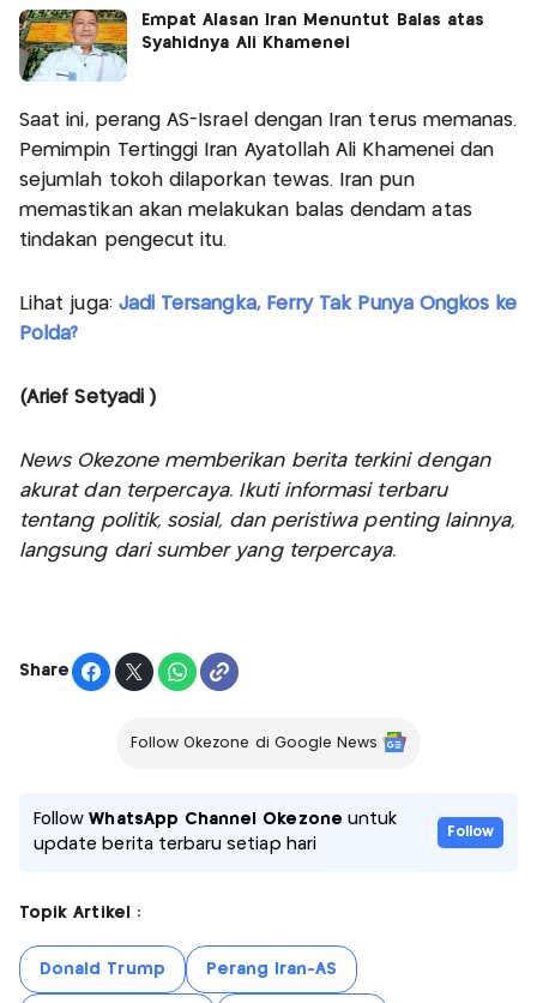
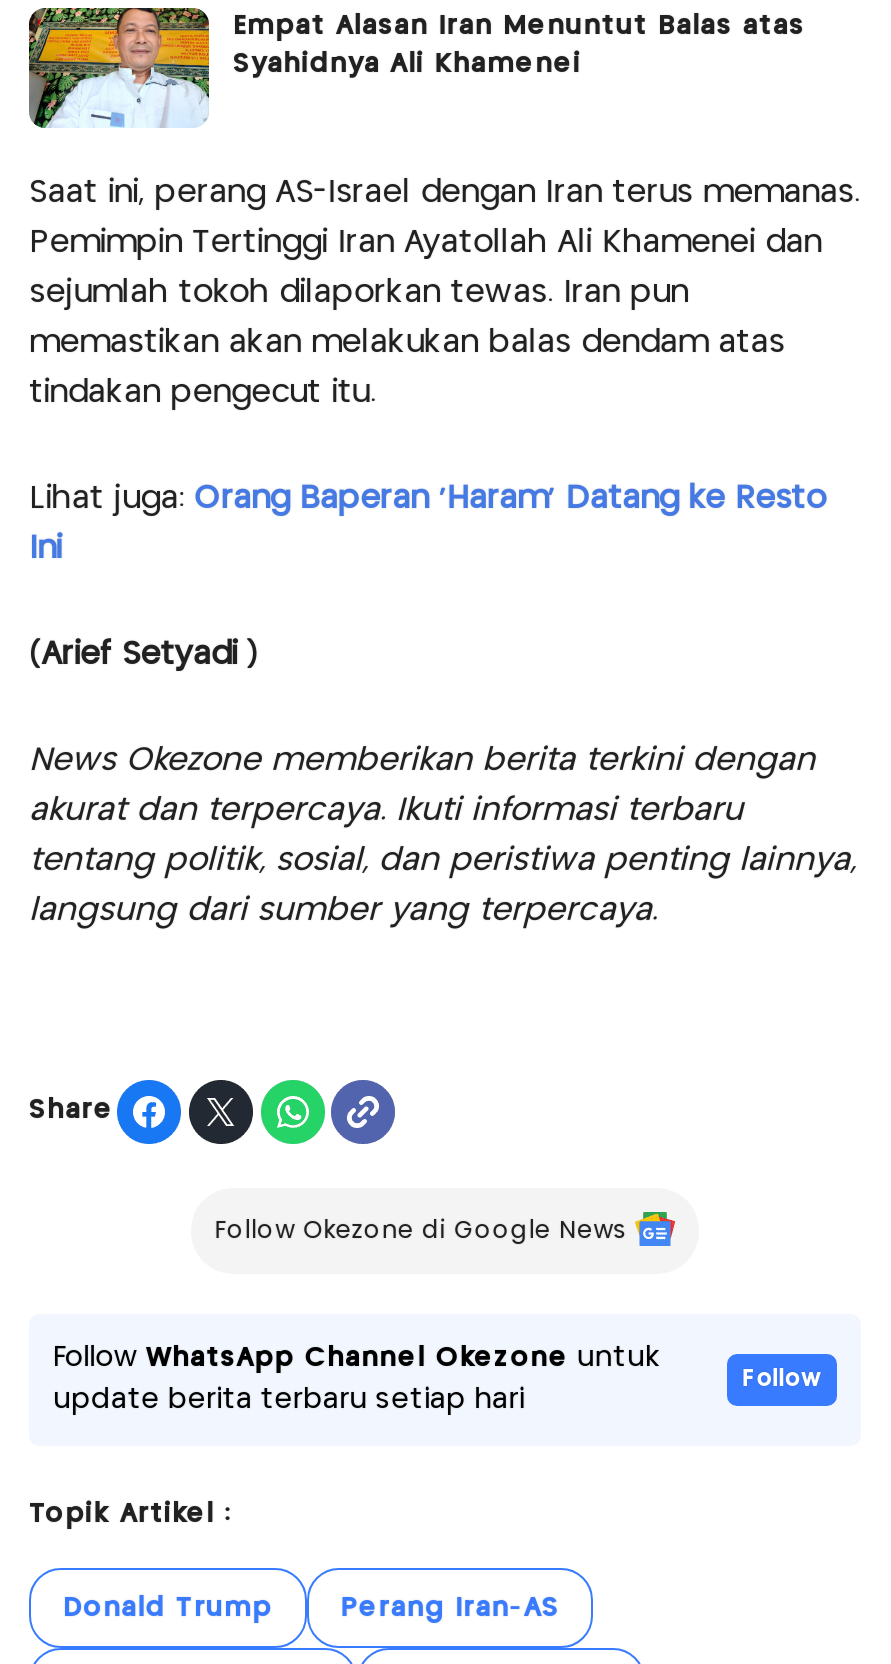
- Lihat juga: Jadi Tersangka, Ferry Tak Punya Ongkos ke
+ Lihat juga: Orang Baperan 'Haram' Datang ke Resto

- Polda?
+ Ini
